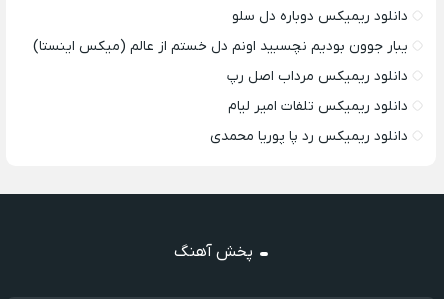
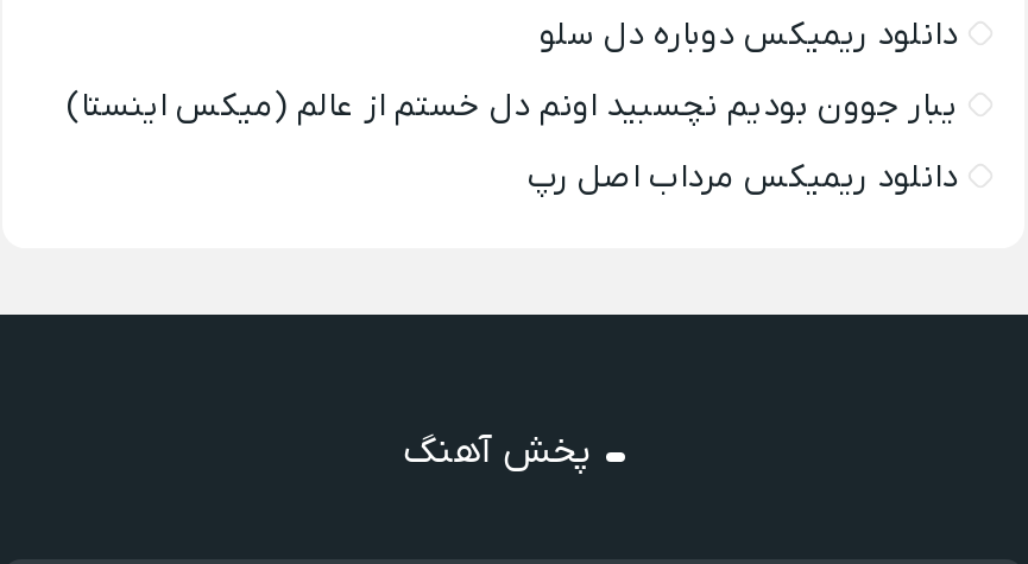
- دانلود ریمیکس تلفات امیر لیام
- دانلود ریمیکس رد پا پوریا محمدی
